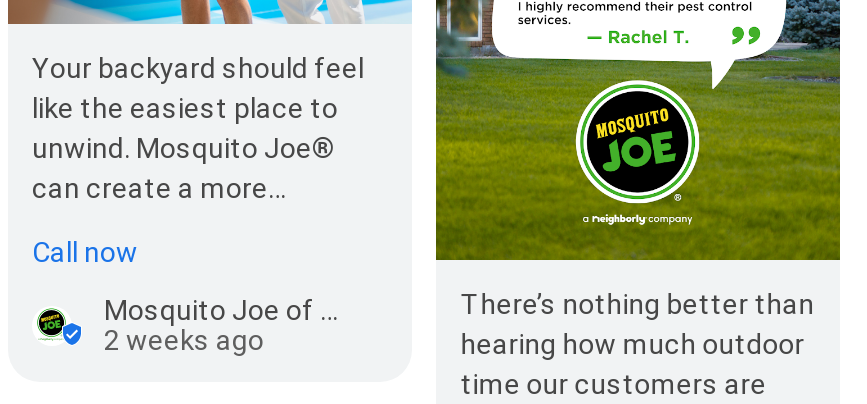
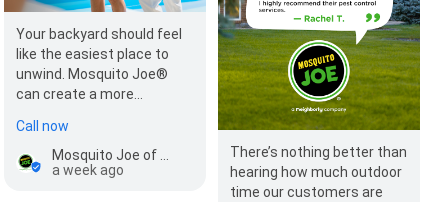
- 2 weeks ago
+ a week ago
